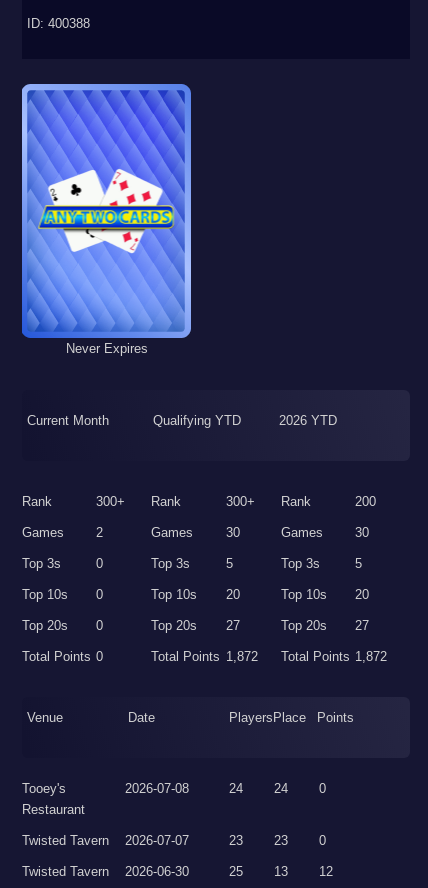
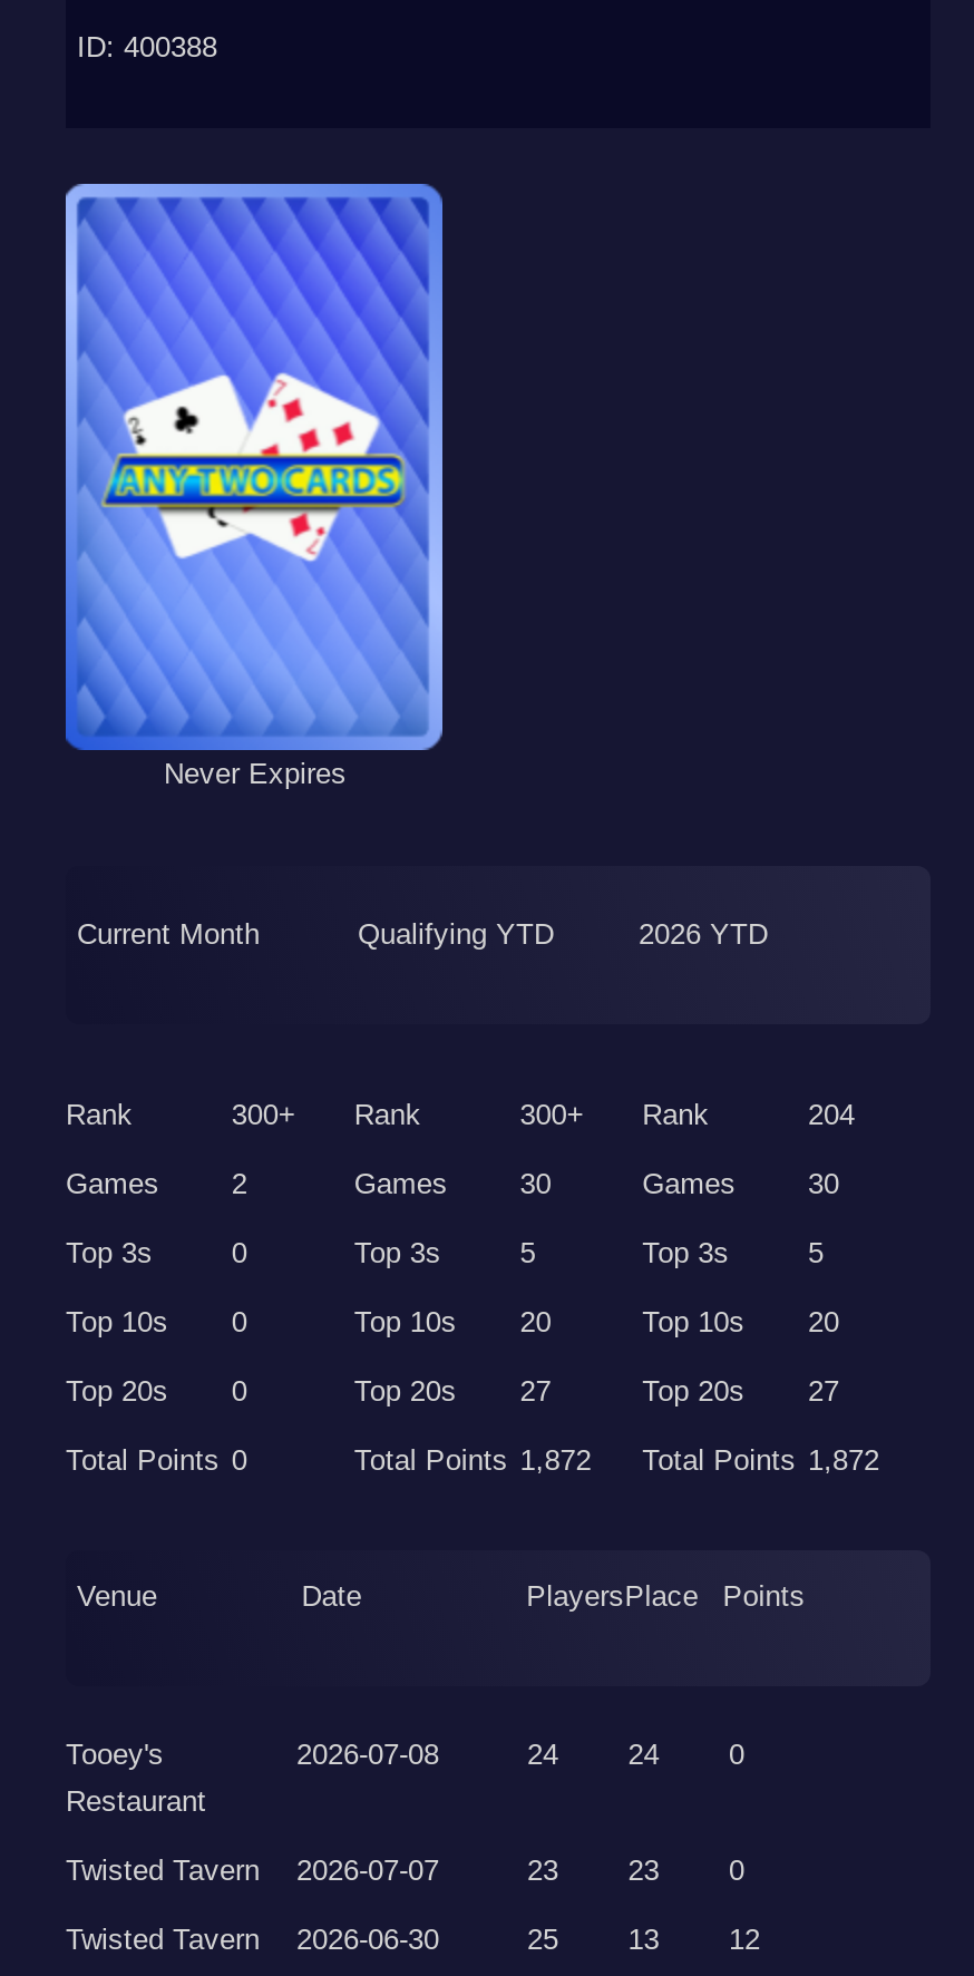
- 200
+ 204
